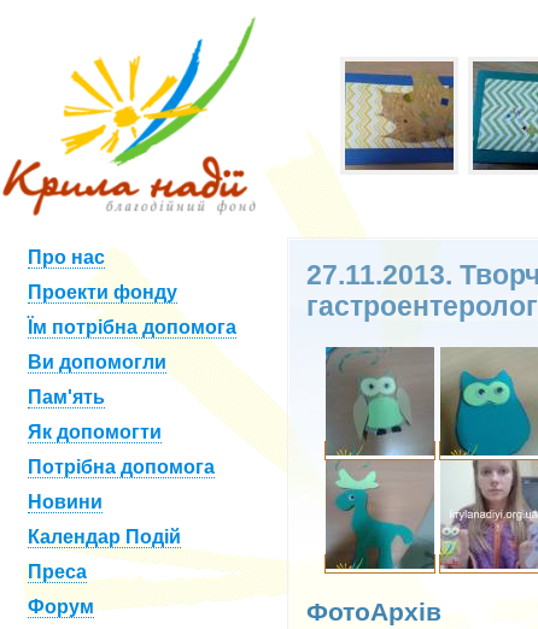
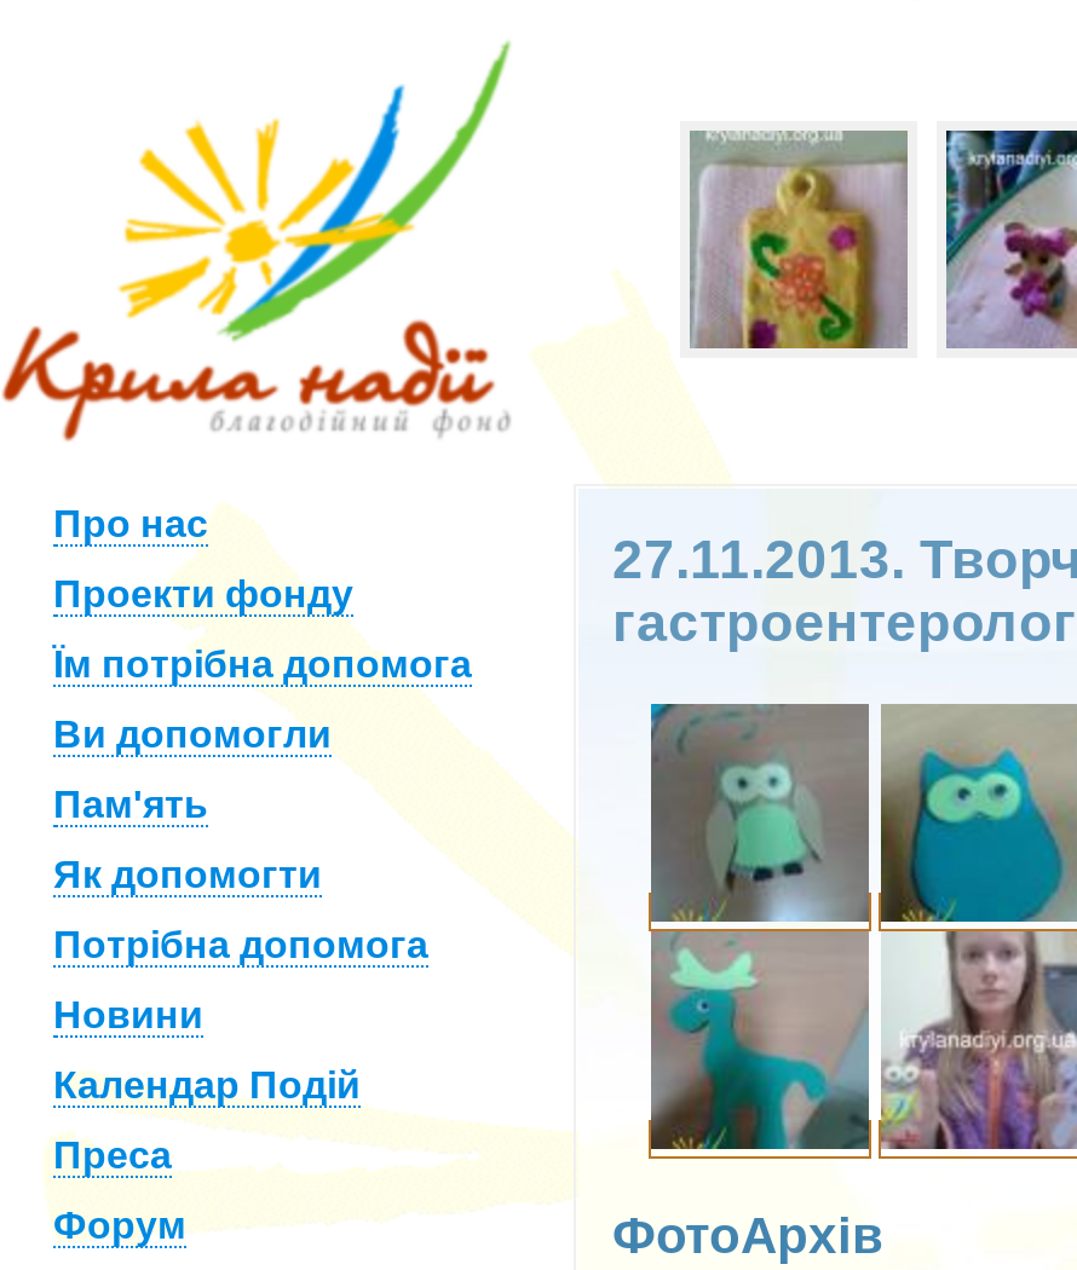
- [image]
+ [image]

- [image]
+ [image]
